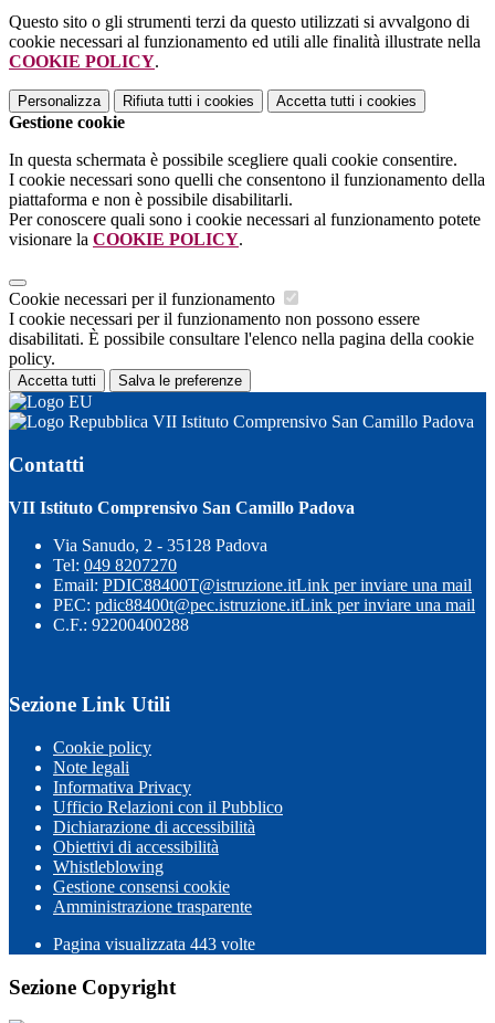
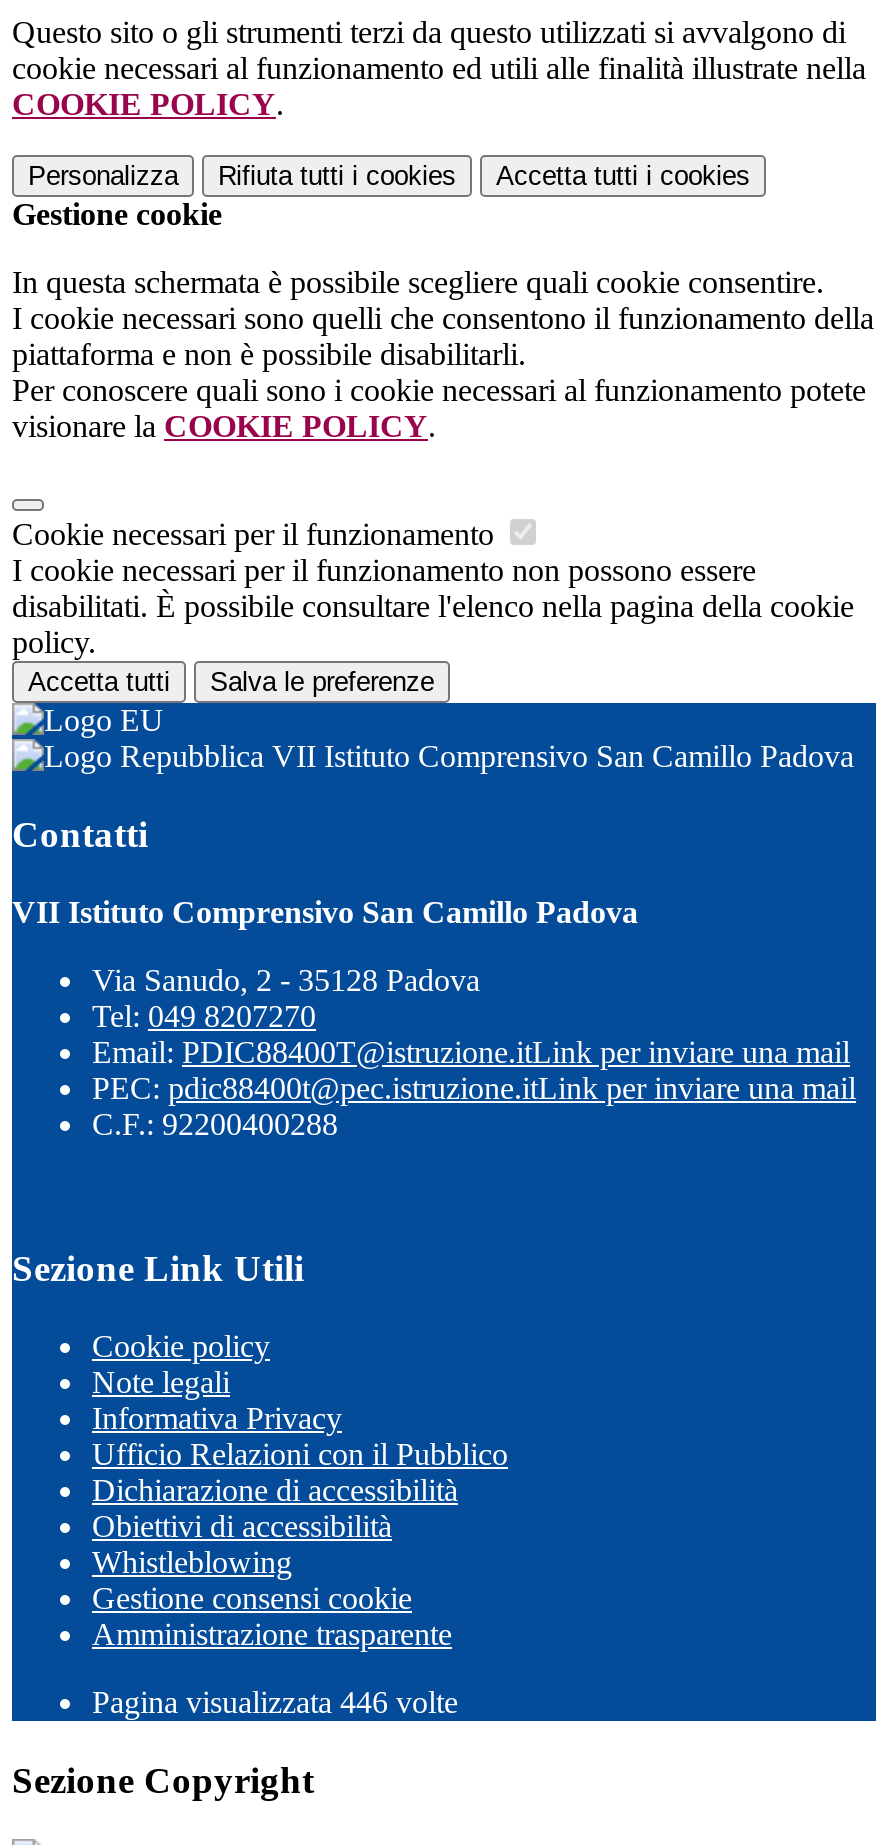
- Pagina visualizzata 443 volte
+ Pagina visualizzata 446 volte
